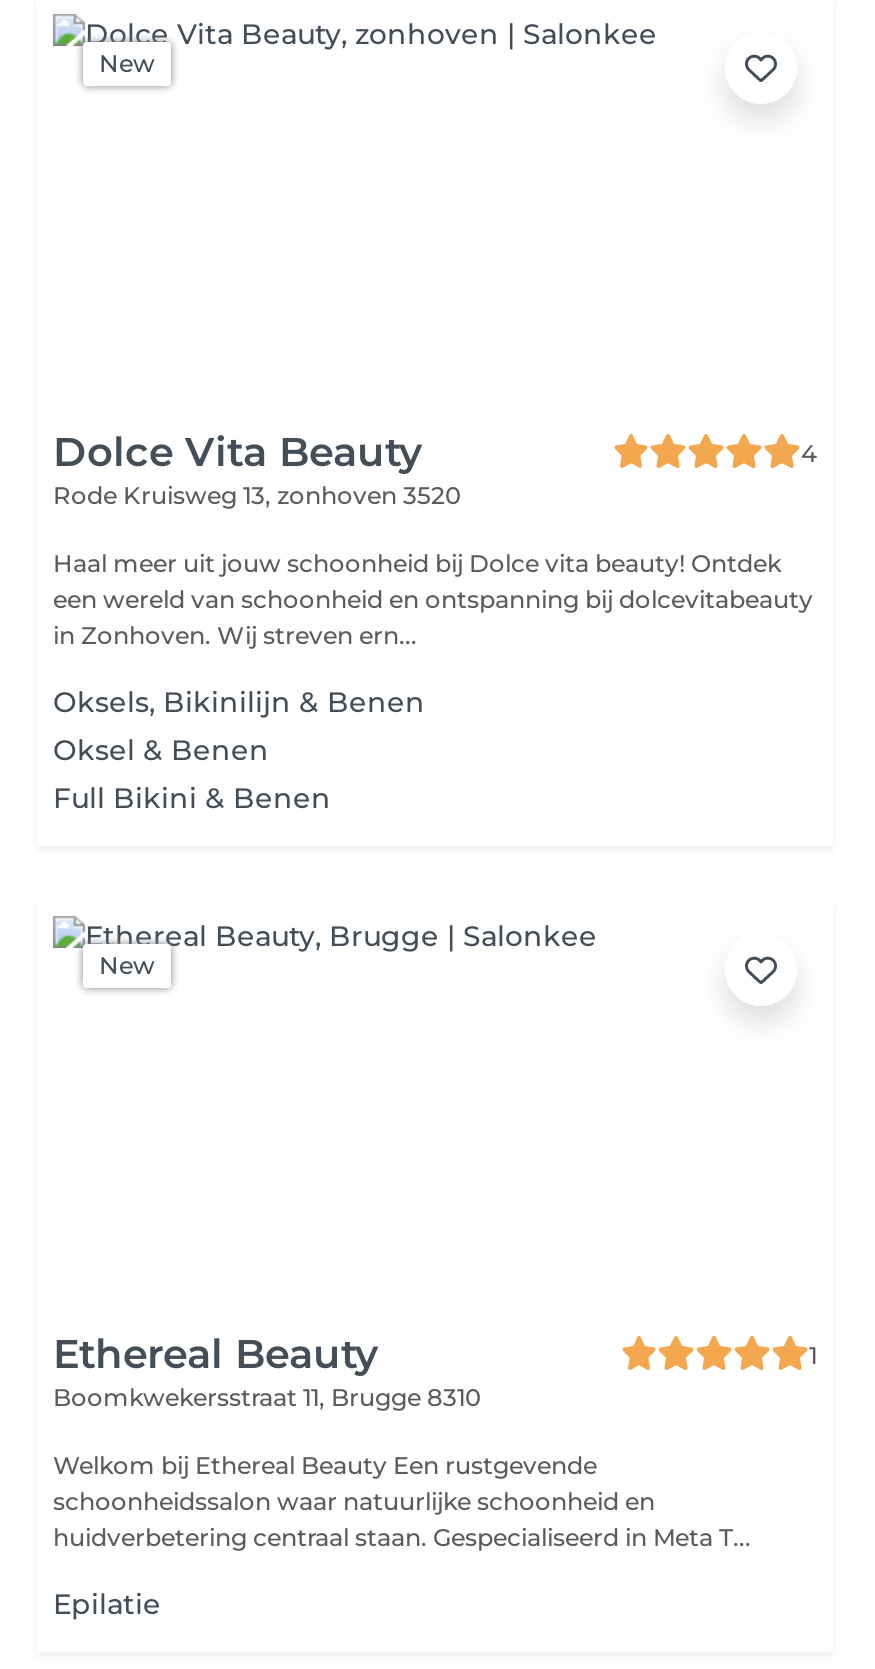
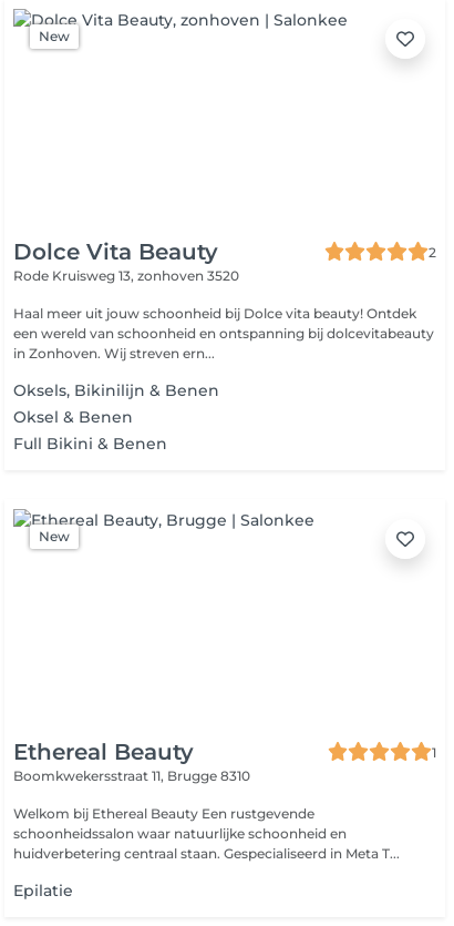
- 4
+ 2
